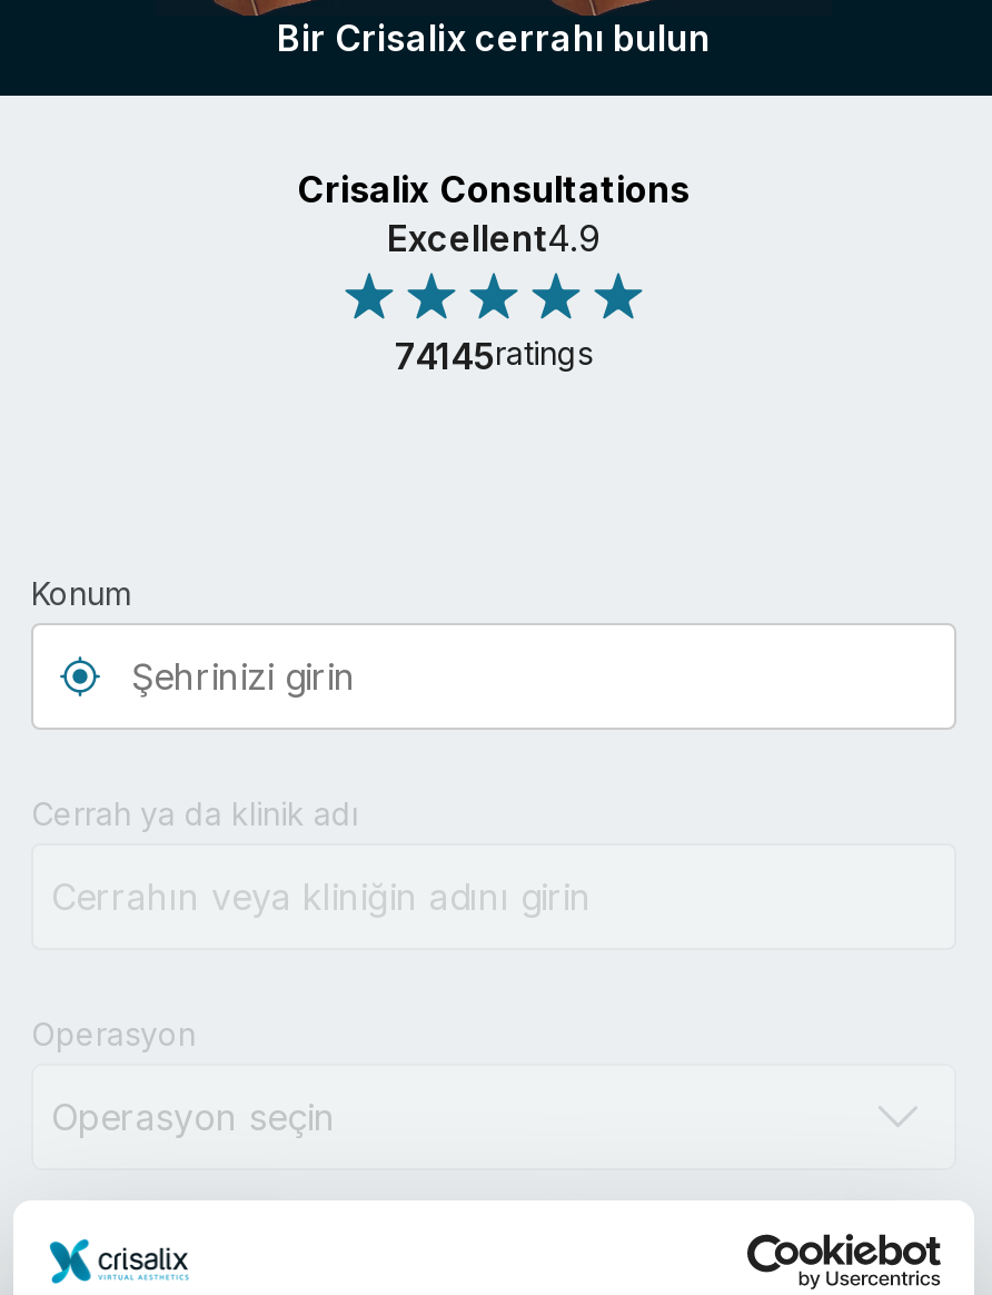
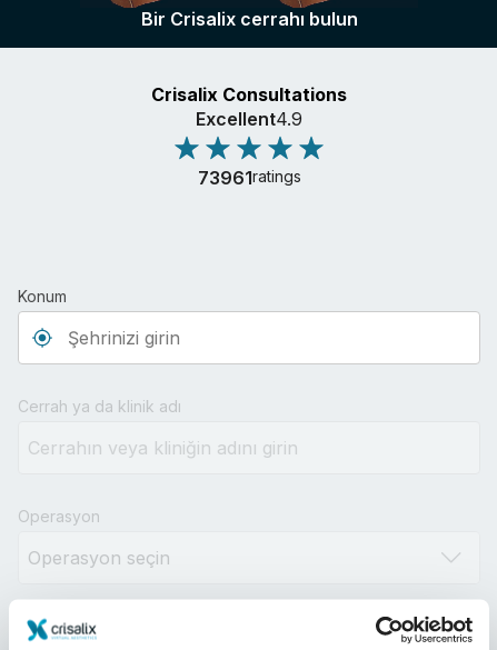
- 74145ratings
+ 73961ratings
